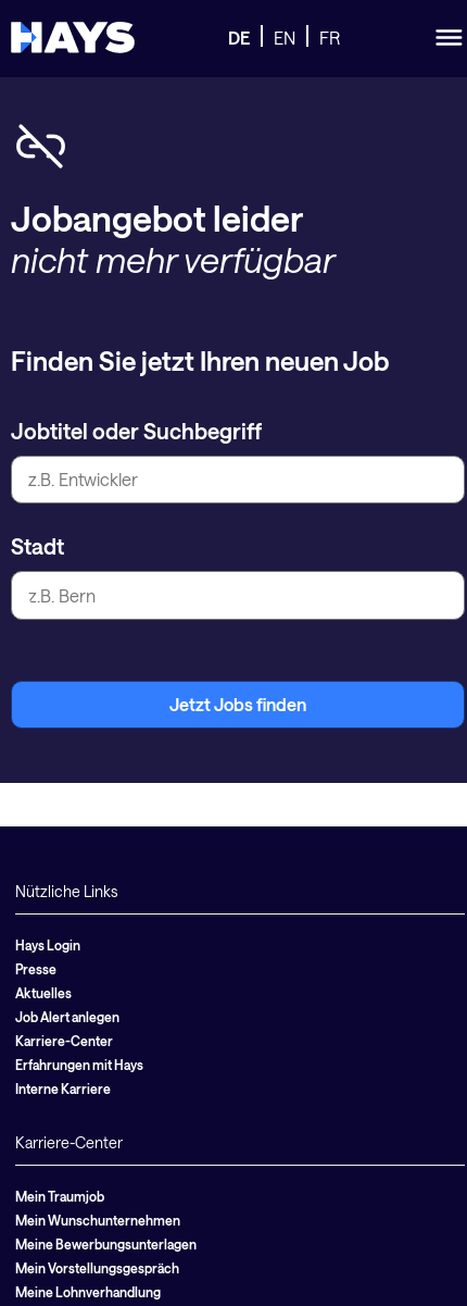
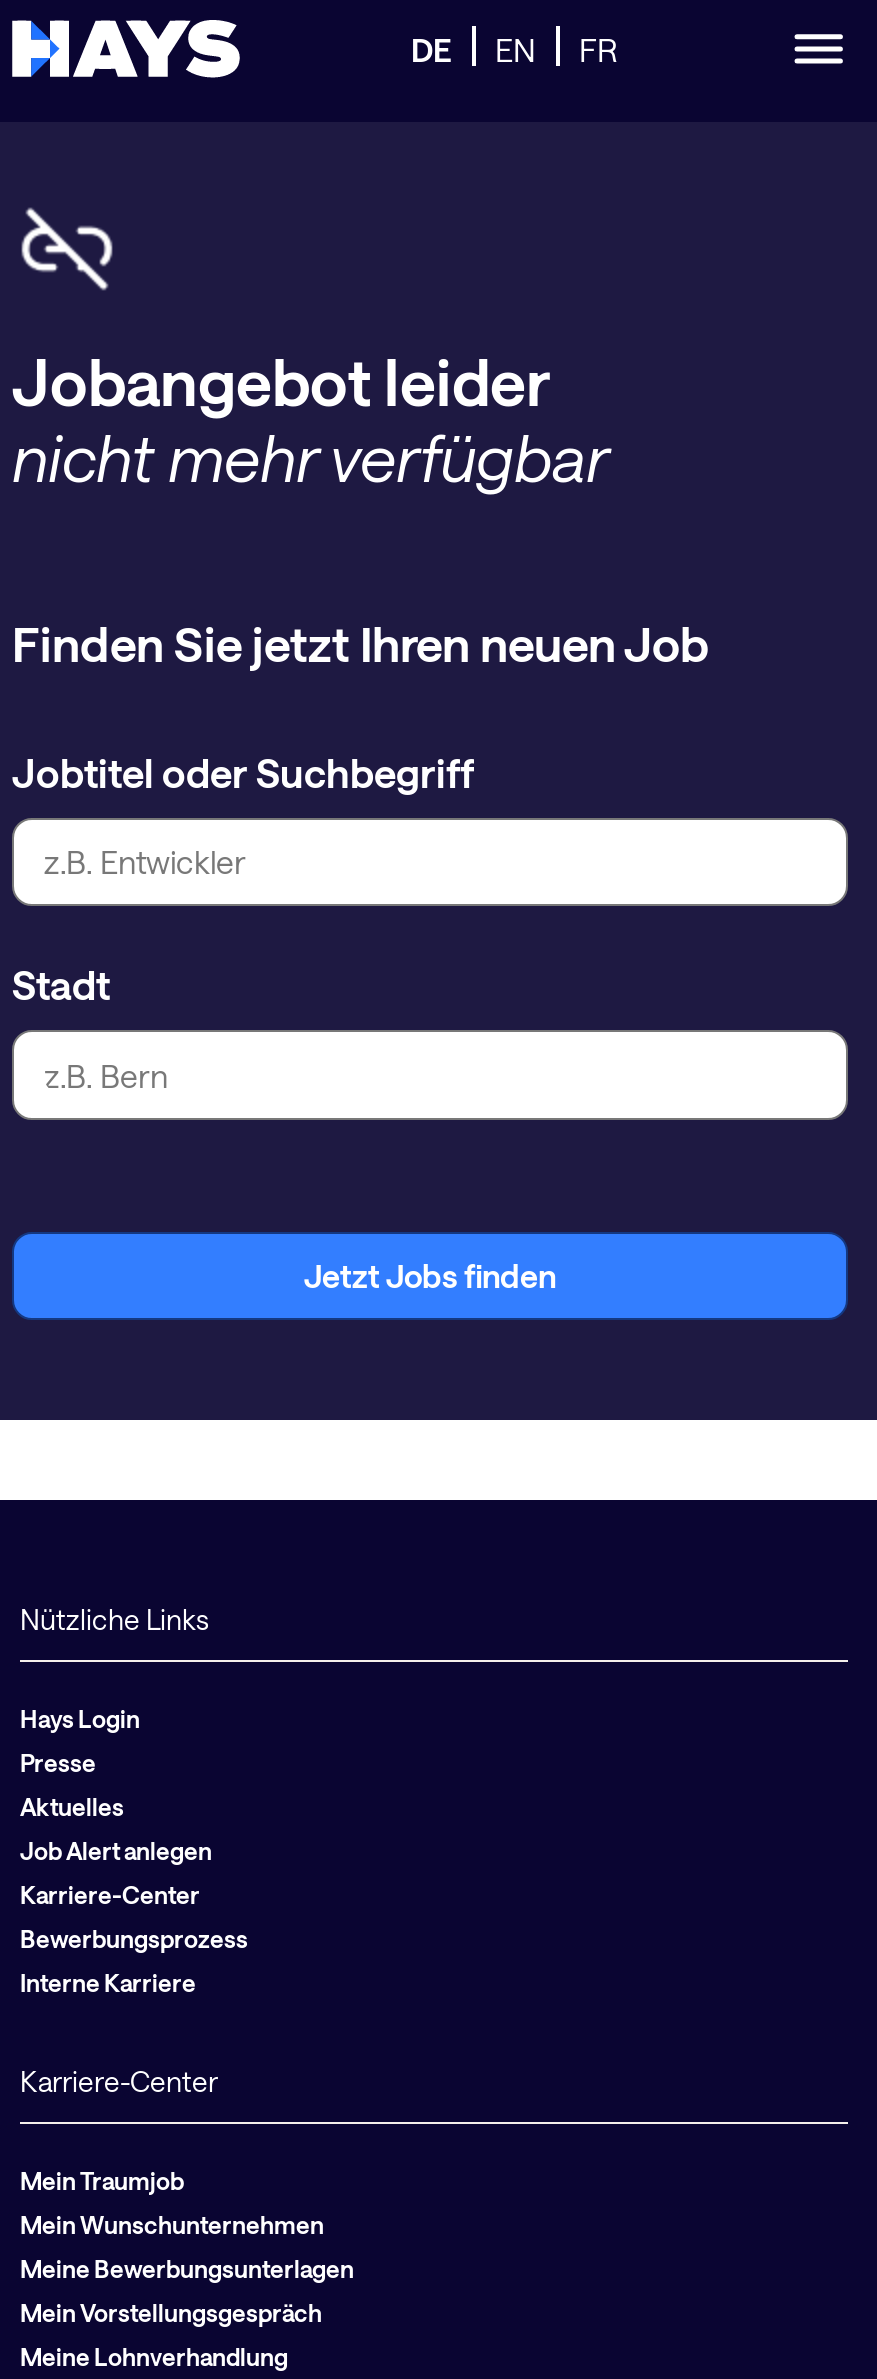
- Erfahrungen mit Hays
+ Bewerbungsprozess
